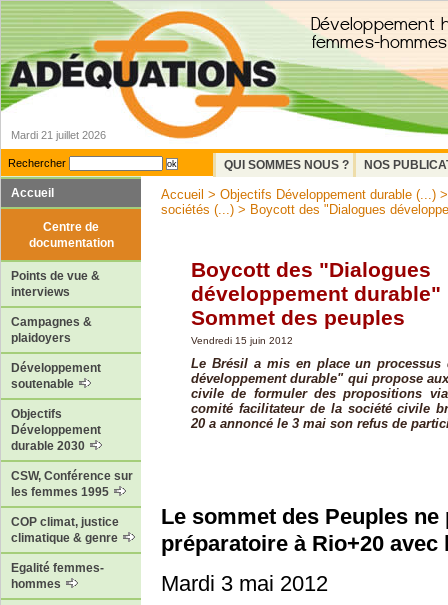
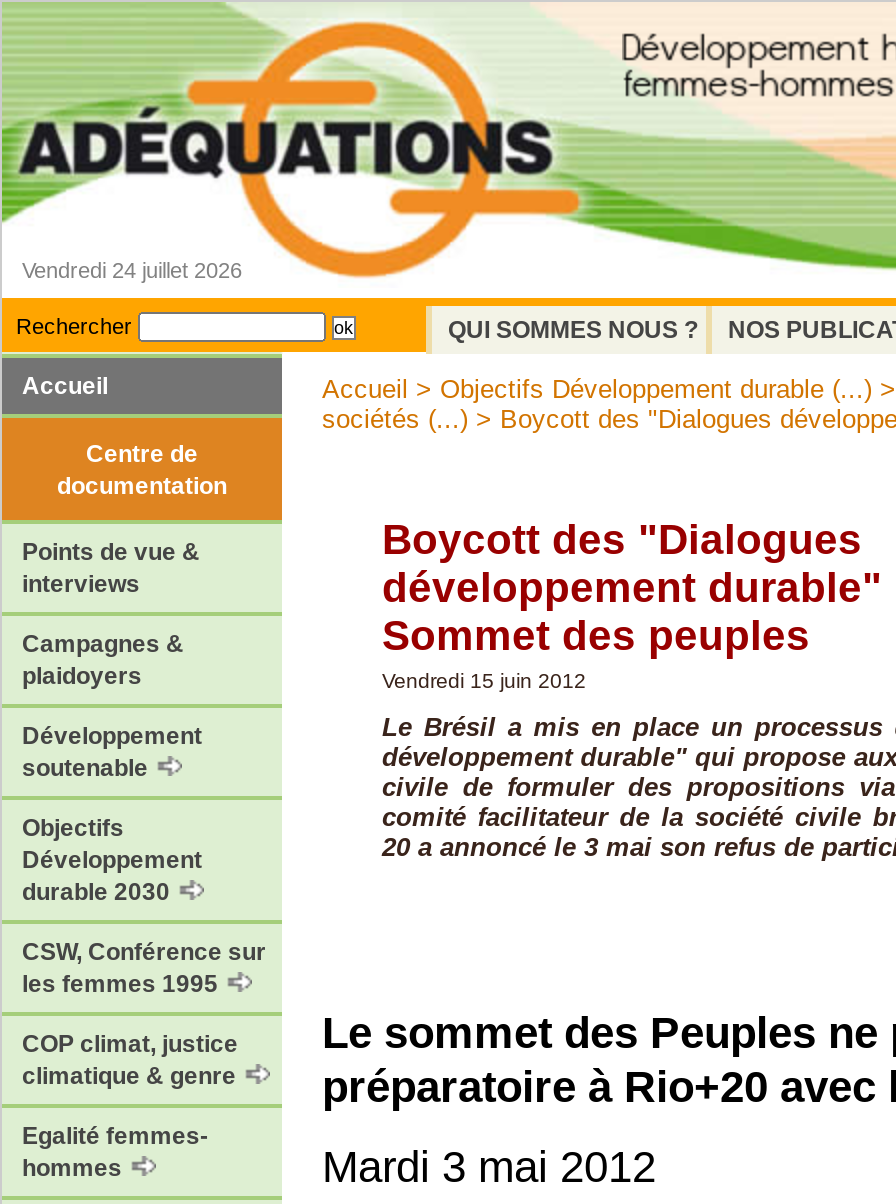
- Mardi 21 juillet 2026
+ Vendredi 24 juillet 2026
